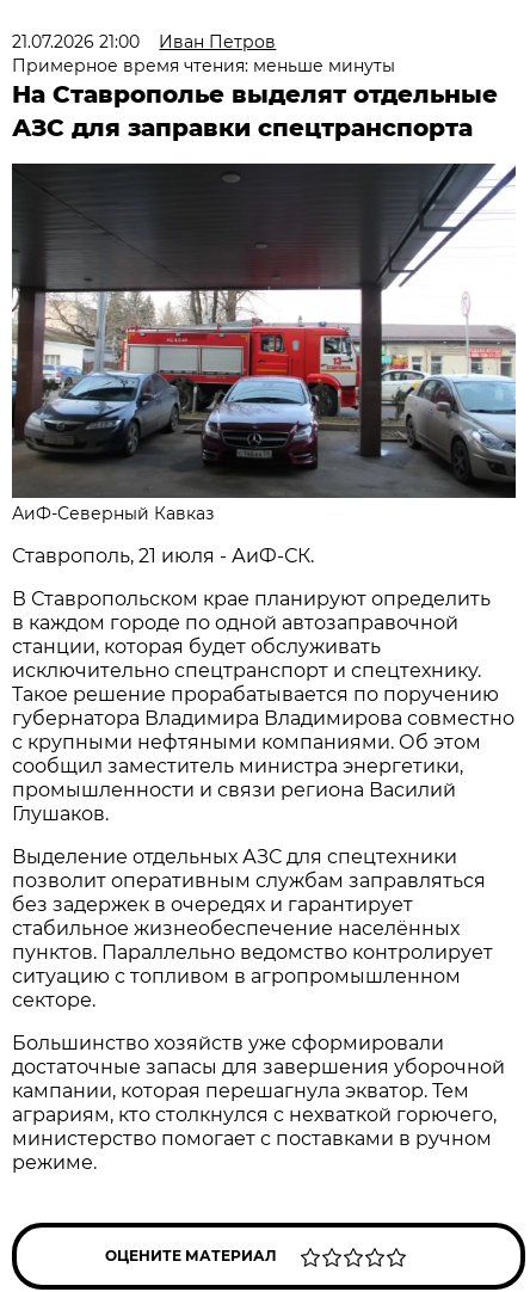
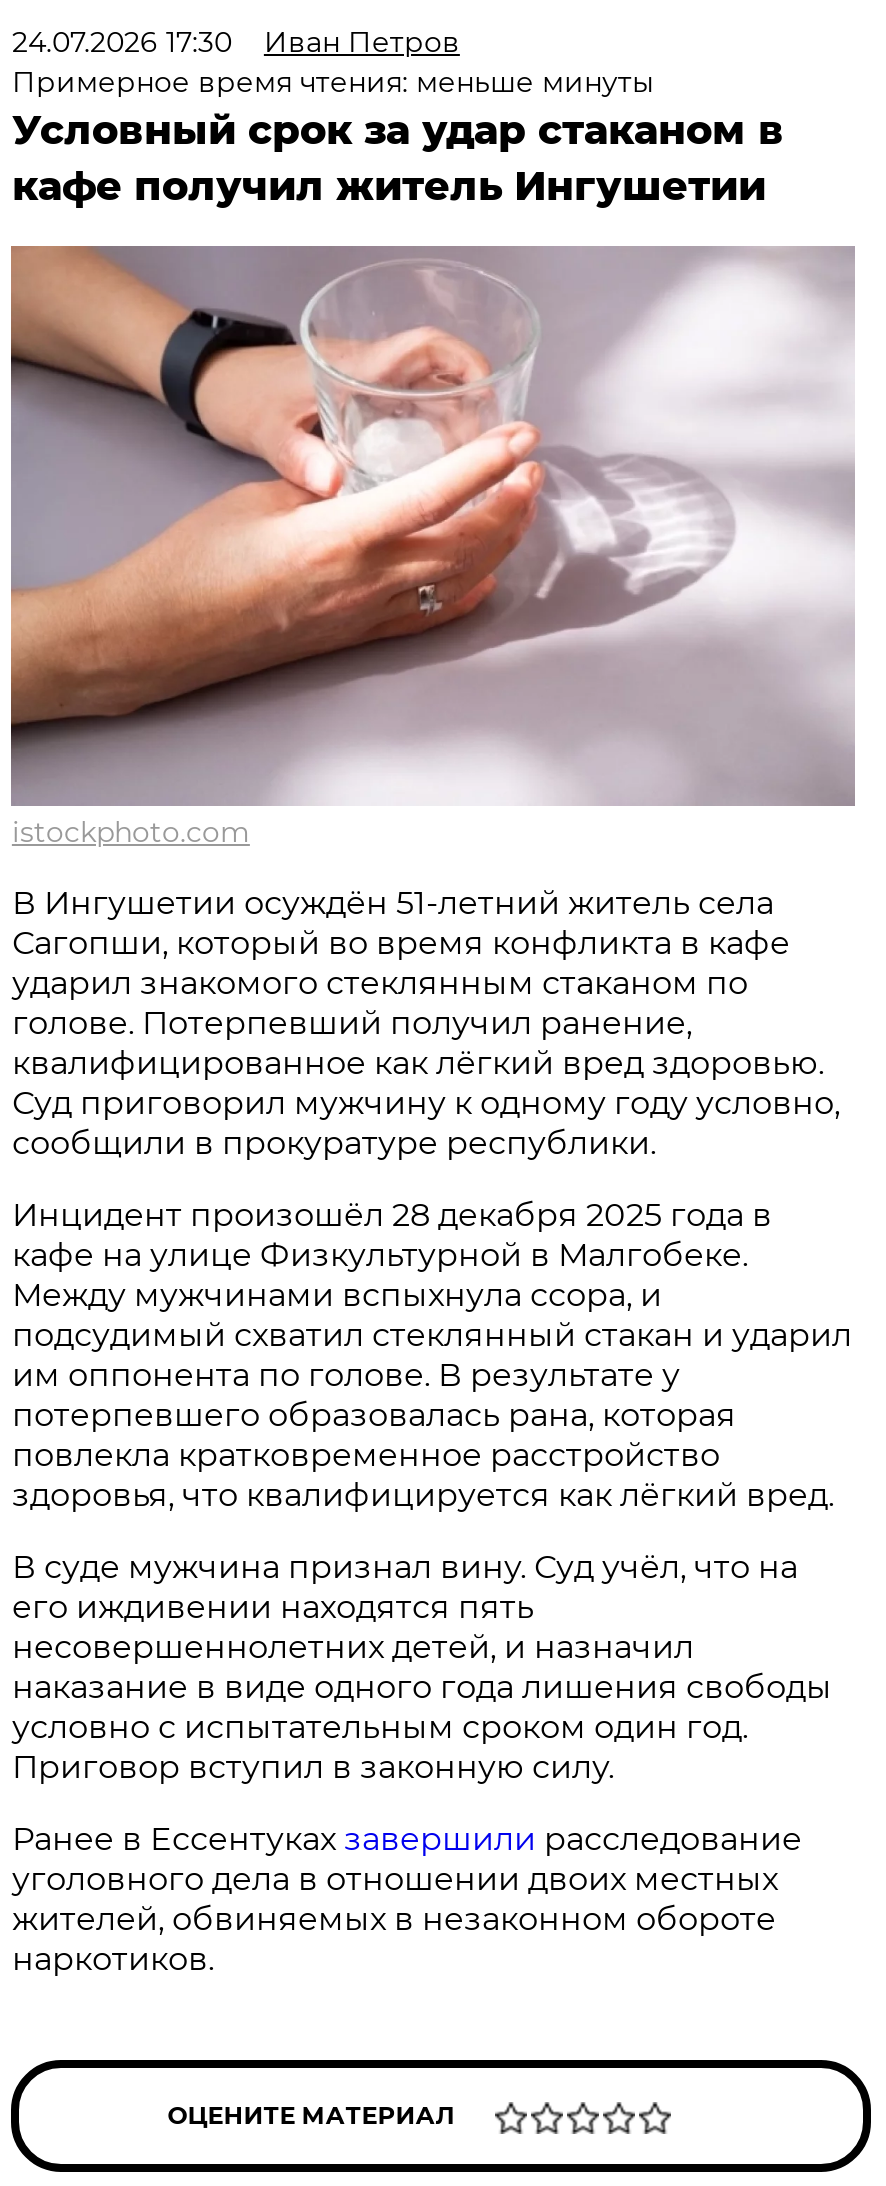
- 21.07.2026 21:00 Иван Петров
+ 24.07.2026 17:30 Иван Петров

- На Ставрополье выделят отдельные
- АЗС для заправки спецтранспорта
+ Условный срок за удар стаканом в
+ кафе получил житель Ингушетии

- [image]
- АиФ-Северный Кавказ
+ [image]
+ istockphoto.com

- Ставрополь, 21 июля - АиФ-СК.
+ В Ингушетии осуждён 51-летний житель села
+ Сагопши, который во время конфликта в кафе
+ ударил знакомого стеклянным стаканом по
+ голове. Потерпевший получил ранение,
+ квалифицированное как лёгкий вред здоровью.
+ Суд приговорил мужчину к одному году условно,
+ сообщили в прокуратуре республики.

- В Ставропольском крае планируют определить
- в каждом городе по одной автозаправочной
- станции, которая будет обслуживать
- исключительно спецтранспорт и спецтехнику.
- Такое решение прорабатывается по поручению
- губернатора Владимира Владимирова совместно
- с крупными нефтяными компаниями. Об этом
- сообщил заместитель министра энергетики,
- промышленности и связи региона Василий
- Глушаков.
+ Инцидент произошёл 28 декабря 2025 года в
+ кафе на улице Физкультурной в Малгобеке.
+ Между мужчинами вспыхнула ссора, и
+ подсудимый схватил стеклянный стакан и ударил
+ им оппонента по голове. В результате у
+ потерпевшего образовалась рана, которая
+ повлекла кратковременное расстройство
+ здоровья, что квалифицируется как лёгкий вред.

- Выделение отдельных АЗС для спецтехники
- позволит оперативным службам заправляться
- без задержек в очередях и гарантирует
- стабильное жизнеобеспечение населённых
- пунктов. Параллельно ведомство контролирует
- ситуацию с топливом в агропромышленном
- секторе.
+ В суде мужчина признал вину. Суд учёл, что на
+ его иждивении находятся пять
+ несовершеннолетних детей, и назначил
+ наказание в виде одного года лишения свободы
+ условно с испытательным сроком один год.
+ Приговор вступил в законную силу.

- Большинство хозяйств уже сформировали
- достаточные запасы для завершения уборочной
- кампании, которая перешагнула экватор. Тем
- аграриям, кто столкнулся с нехваткой горючего,
- министерство помогает с поставками в ручном
- режиме.
+ Ранее в Ессентуках завершили расследование
+ уголовного дела в отношении двоих местных
+ жителей, обвиняемых в незаконном обороте
+ наркотиков.
